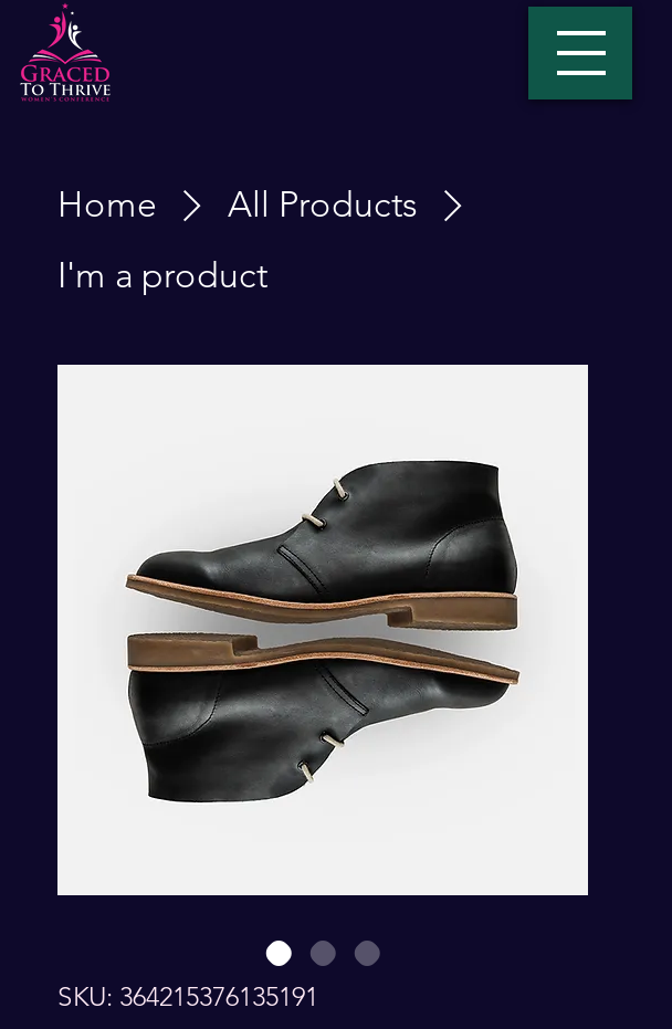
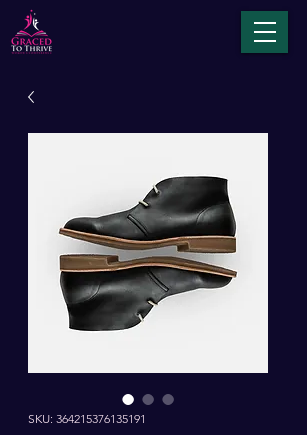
- Home
- All Products
- I'm a product
